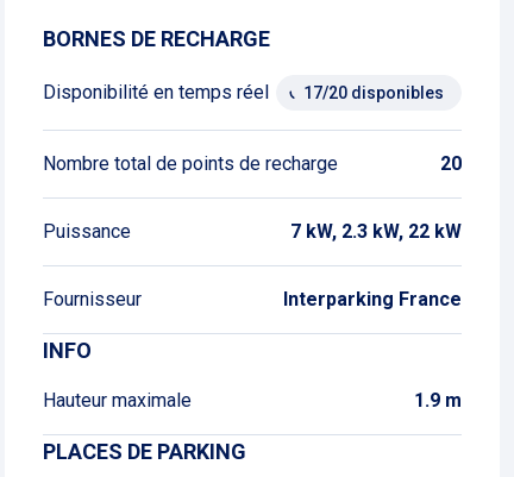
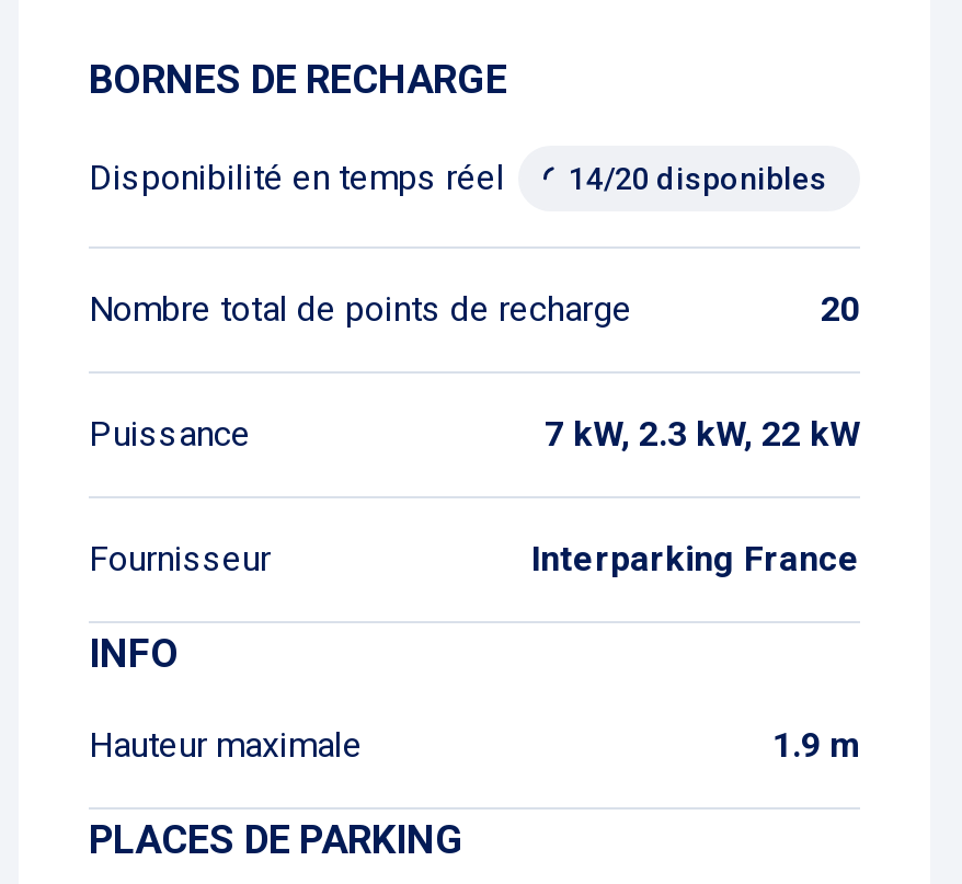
- Disponibilité en temps réel 17/20 disponibles
+ Disponibilité en temps réel 14/20 disponibles
